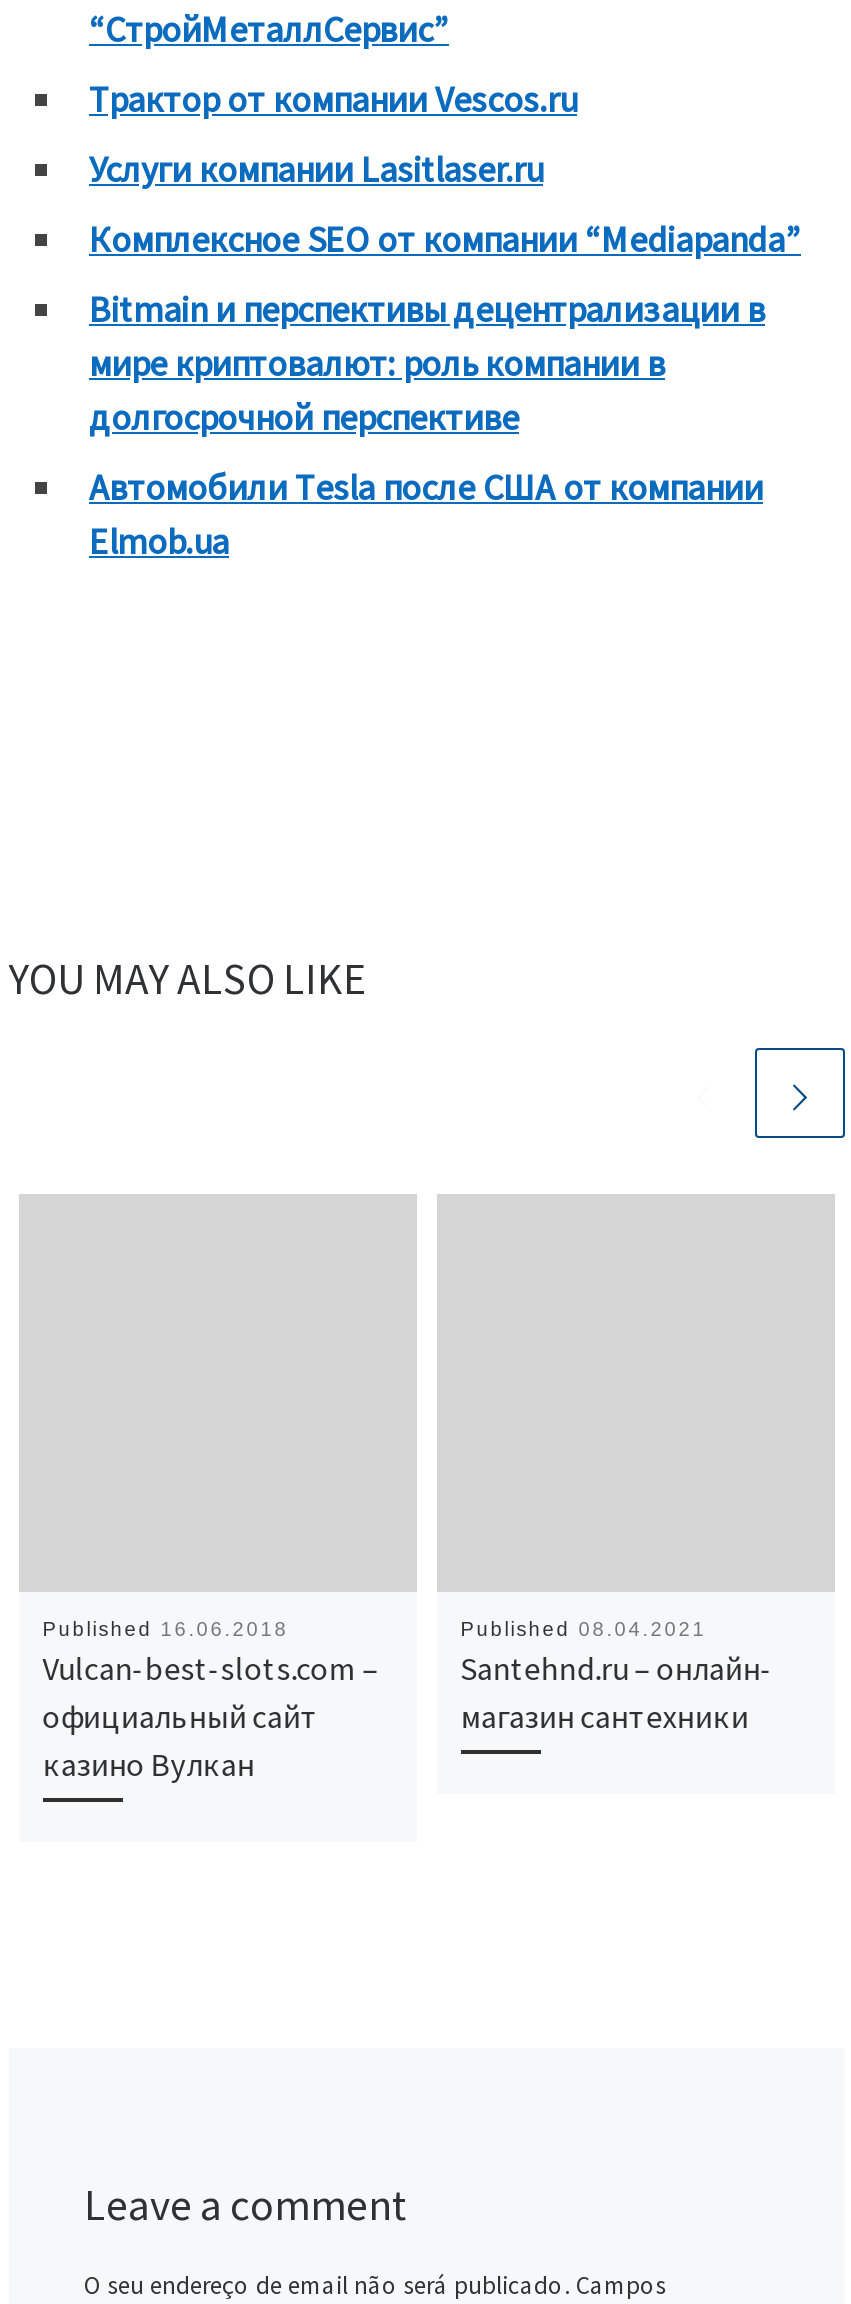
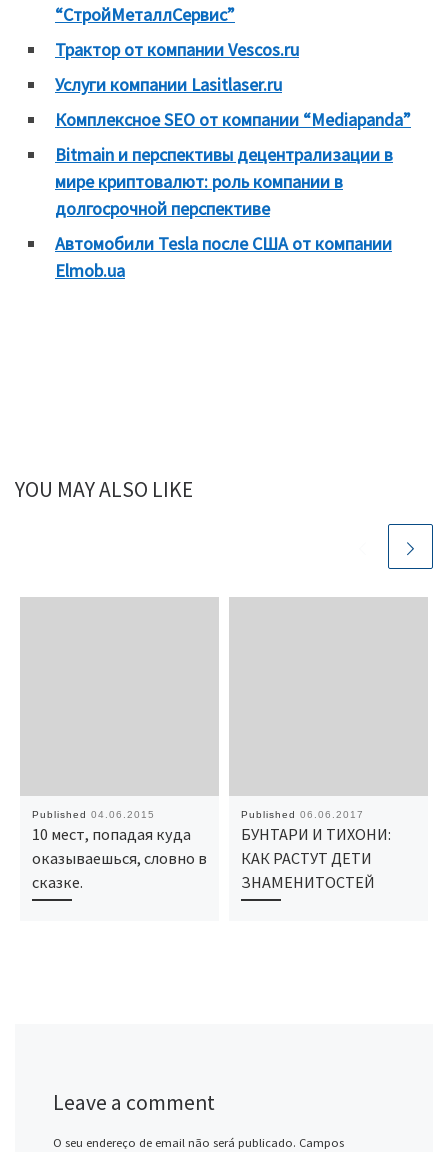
- Published 16.06.2018
- Vulcan-best-slots.com –
- официальный сайт
- казино Вулкан
+ Published 04.06.2015
+ 10 мест, попадая куда
+ оказываешься, словно в
+ сказке.

- Published 08.04.2021
- Santehnd.ru – онлайн-
- магазин сантехники
+ Published 06.06.2017
+ БУНТАРИ И ТИХОНИ:
+ КАК РАСТУТ ДЕТИ
+ ЗНАМЕНИТОСТЕЙ
